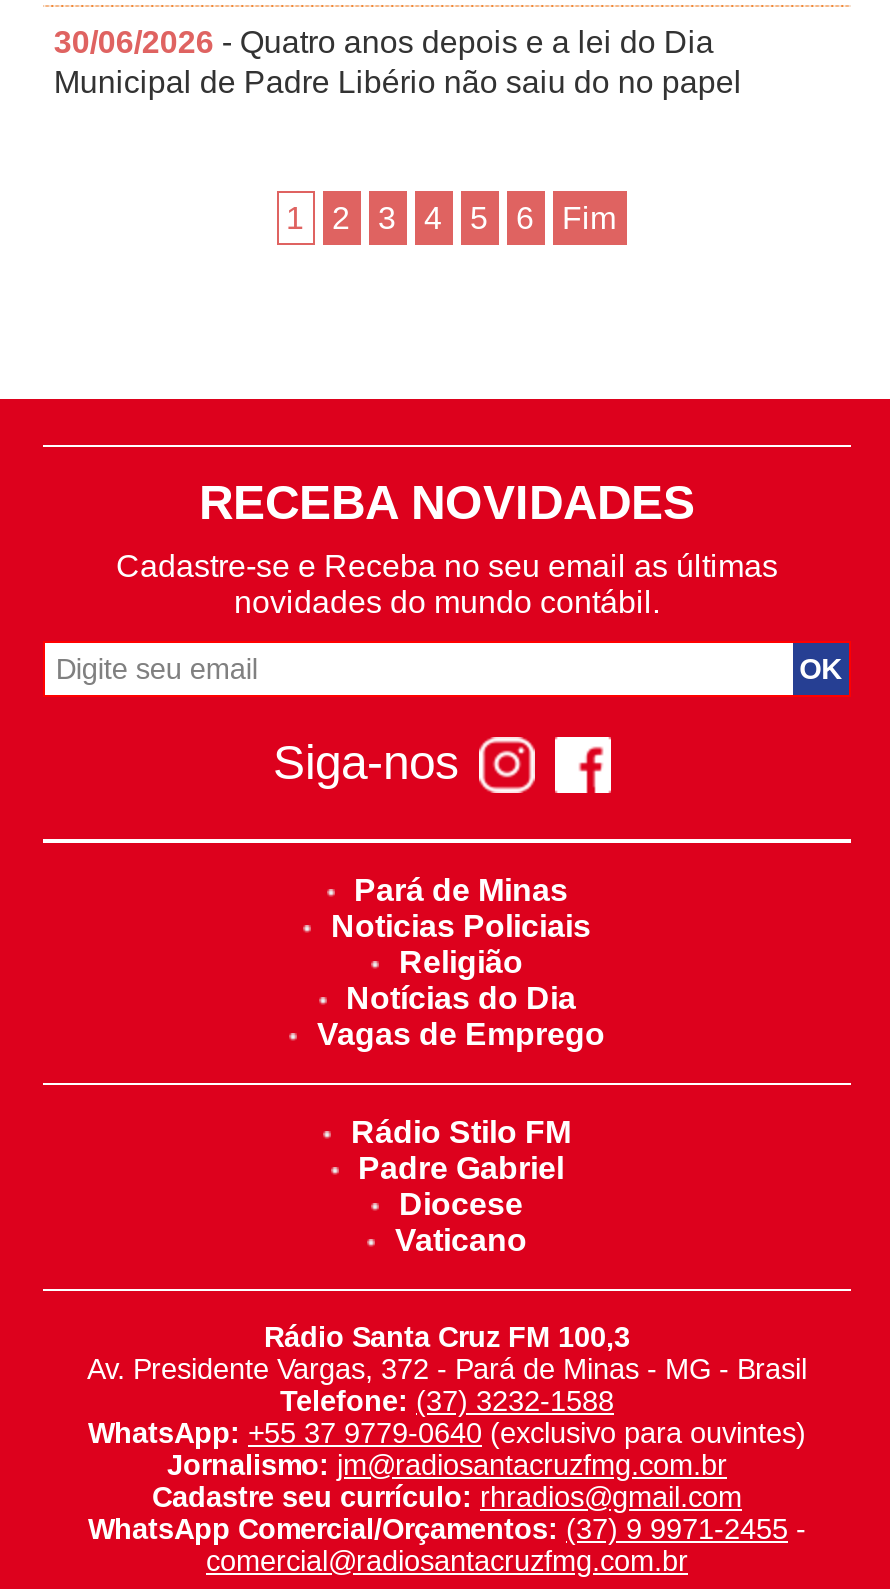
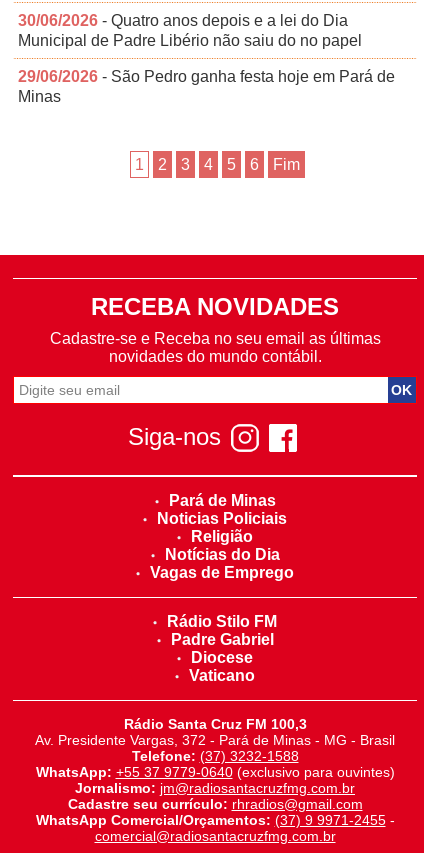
+ 29/06/2026 - São Pedro ganha festa hoje em Pará de
+ Minas
